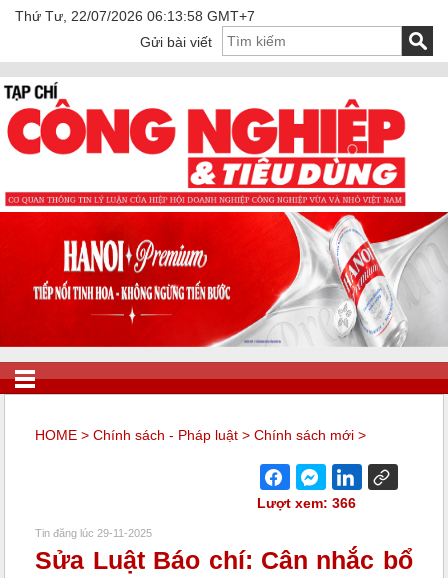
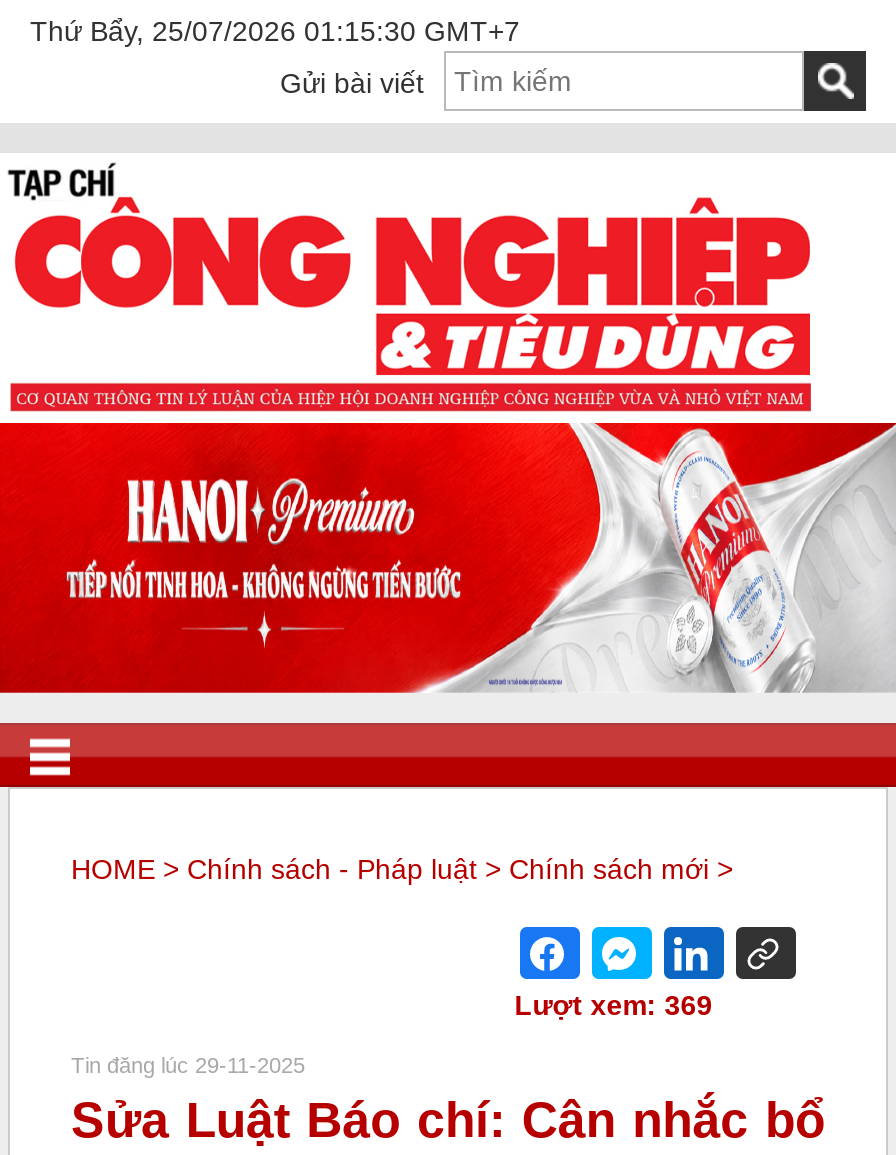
- Thứ Tư, 22/07/2026 06:13:58 GMT+7
+ Thứ Bẩy, 25/07/2026 01:15:30 GMT+7

- Lượt xem: 366
+ Lượt xem: 369
